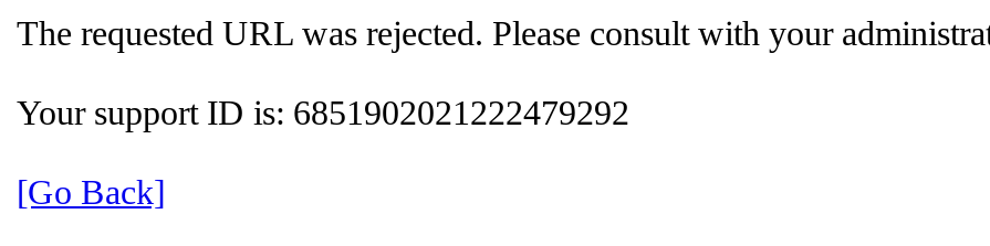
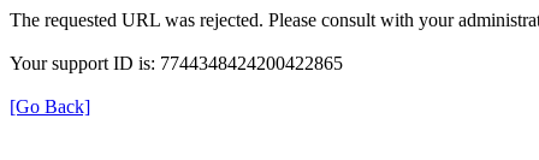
- Your support ID is: 6851902021222479292
+ Your support ID is: 7744348424200422865
